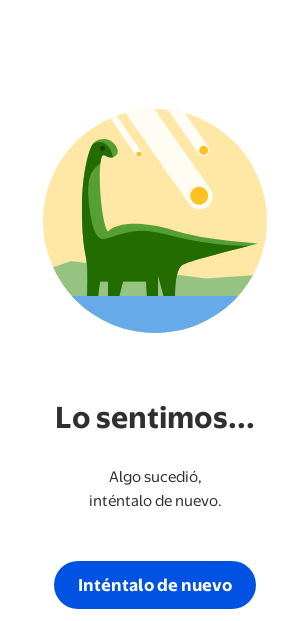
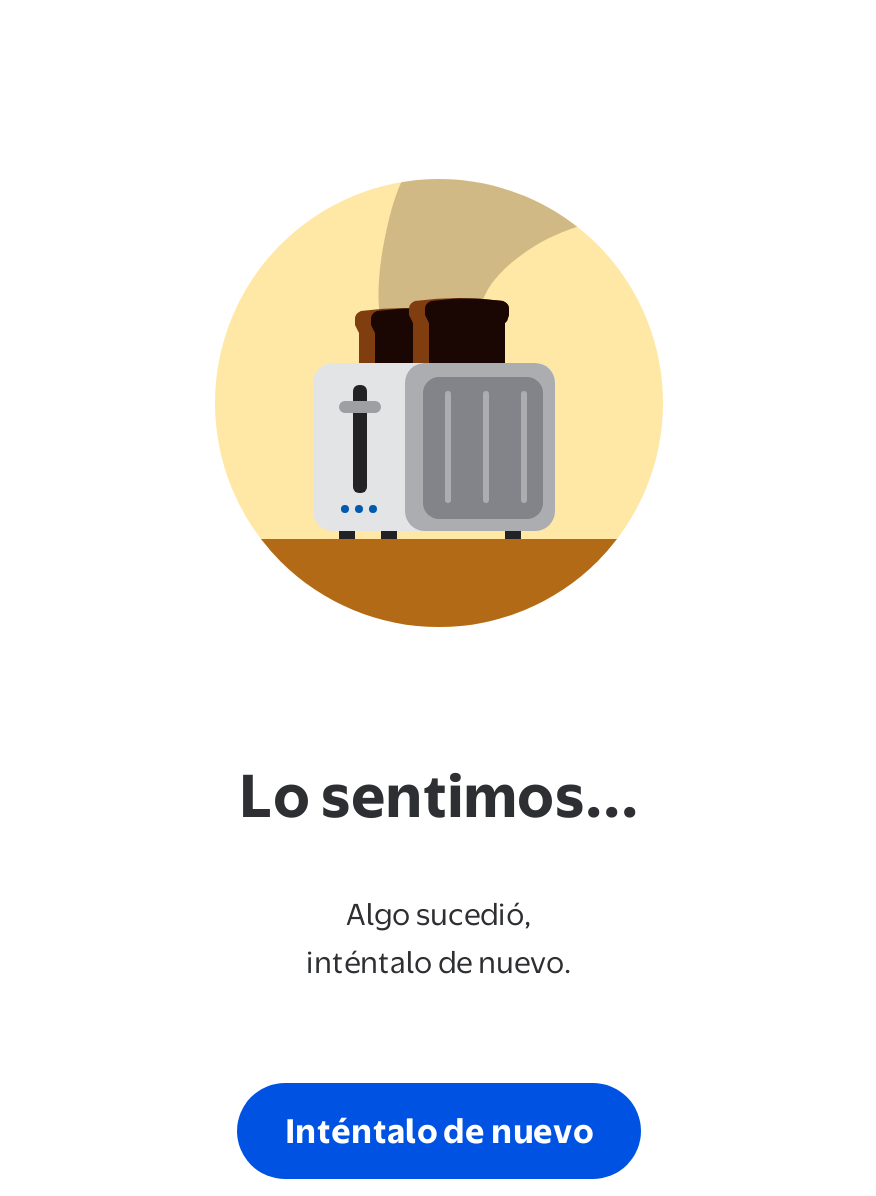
- [image]
+ [image]
